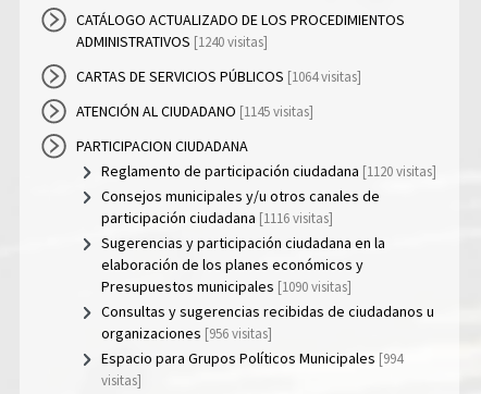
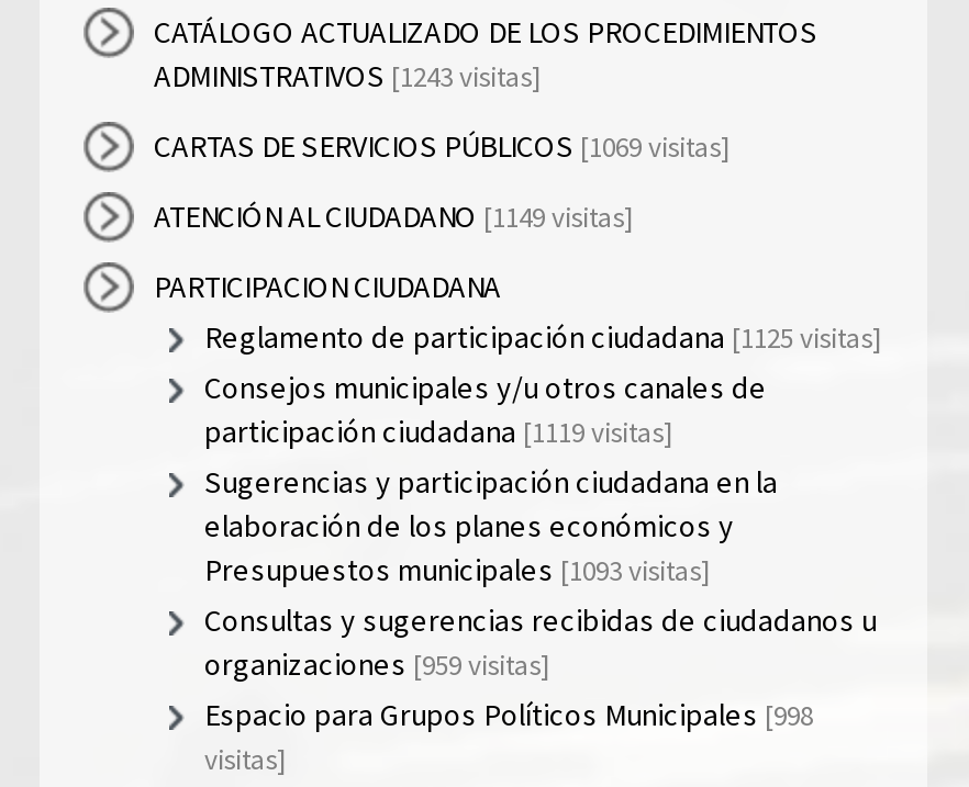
- ADMINISTRATIVOS [1240 visitas]
+ ADMINISTRATIVOS [1243 visitas]

- CARTAS DE SERVICIOS PÚBLICOS [1064 visitas]
+ CARTAS DE SERVICIOS PÚBLICOS [1069 visitas]

- ATENCIÓN AL CIUDADANO [1145 visitas]
+ ATENCIÓN AL CIUDADANO [1149 visitas]

- Reglamento de participación ciudadana [1120 visitas]
+ Reglamento de participación ciudadana [1125 visitas]

- participación ciudadana [1116 visitas]
+ participación ciudadana [1119 visitas]

- Presupuestos municipales [1090 visitas]
+ Presupuestos municipales [1093 visitas]

- organizaciones [956 visitas]
+ organizaciones [959 visitas]

- Espacio para Grupos Políticos Municipales [994
+ Espacio para Grupos Políticos Municipales [998
